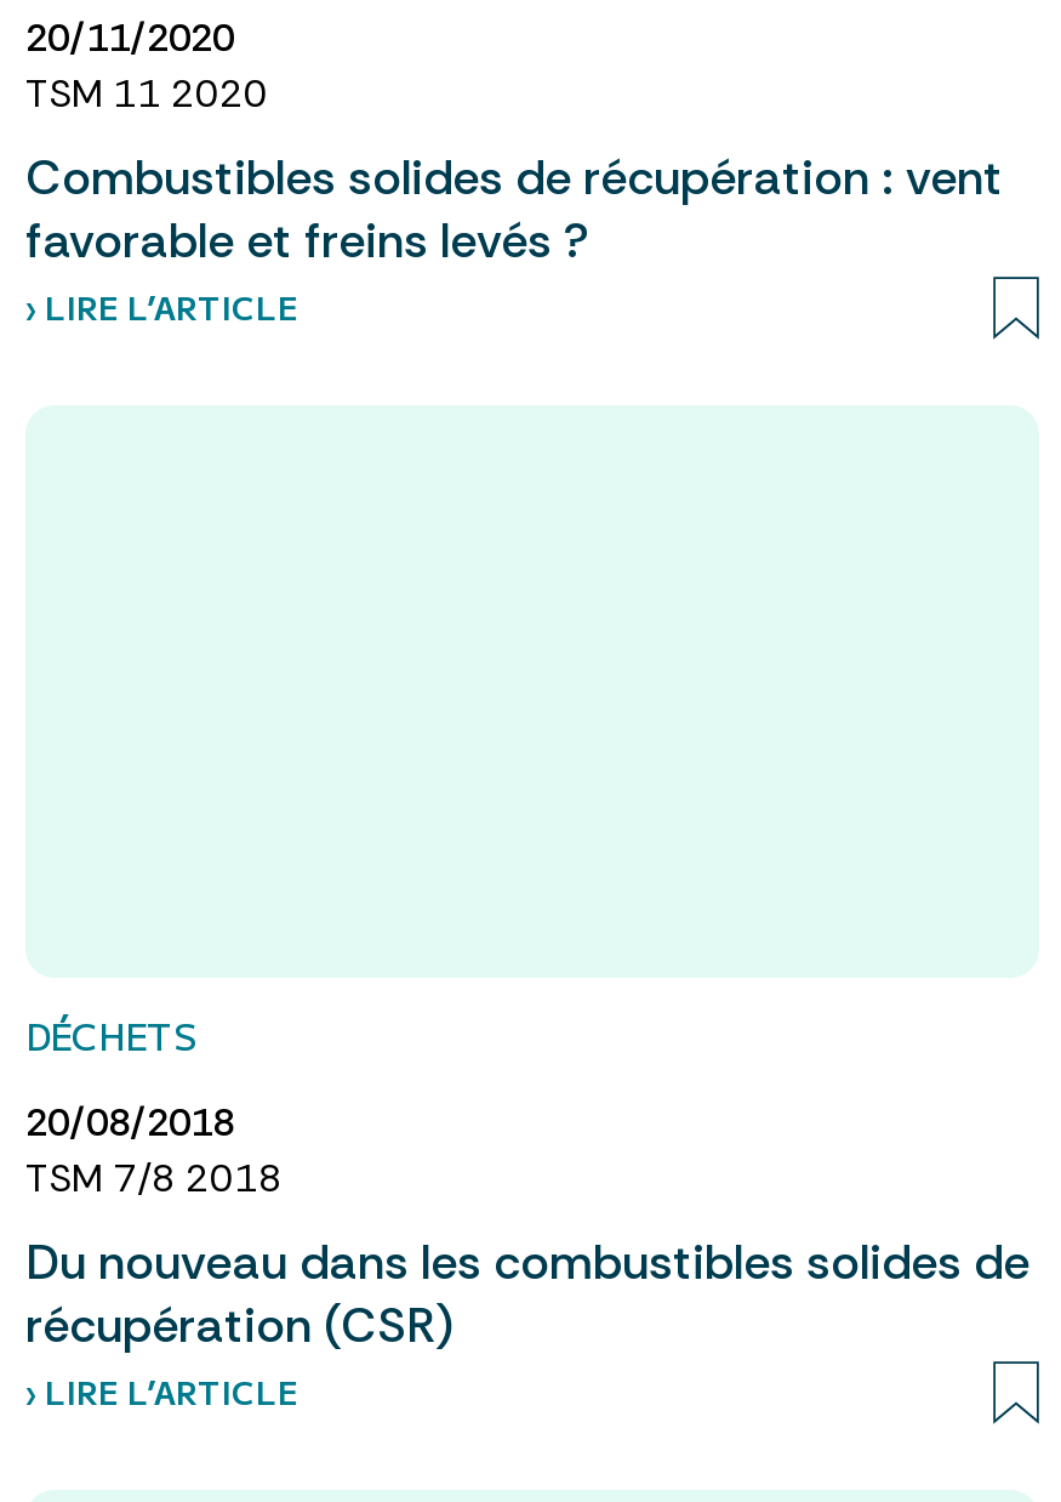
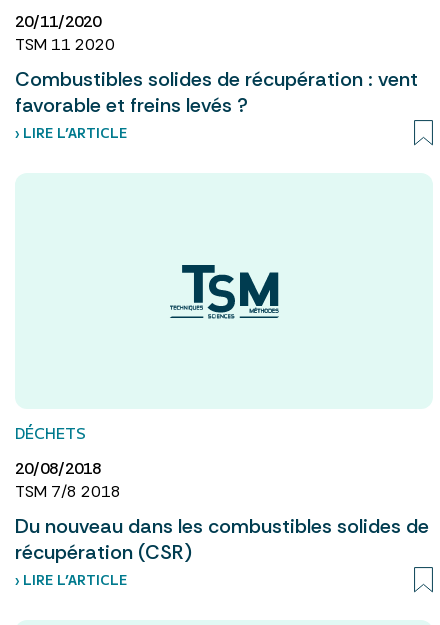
+ [image]
